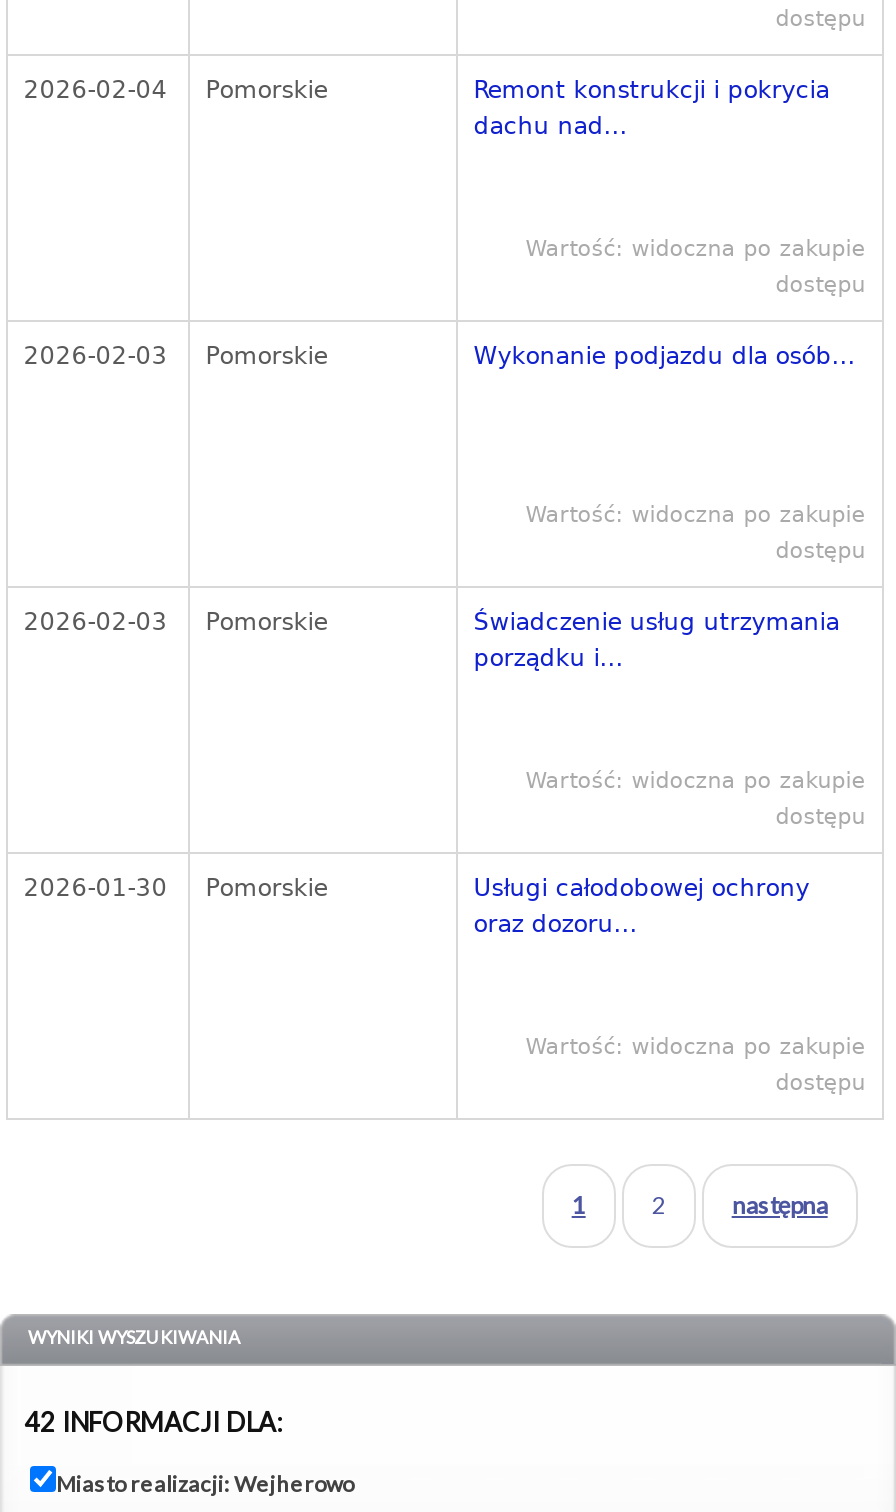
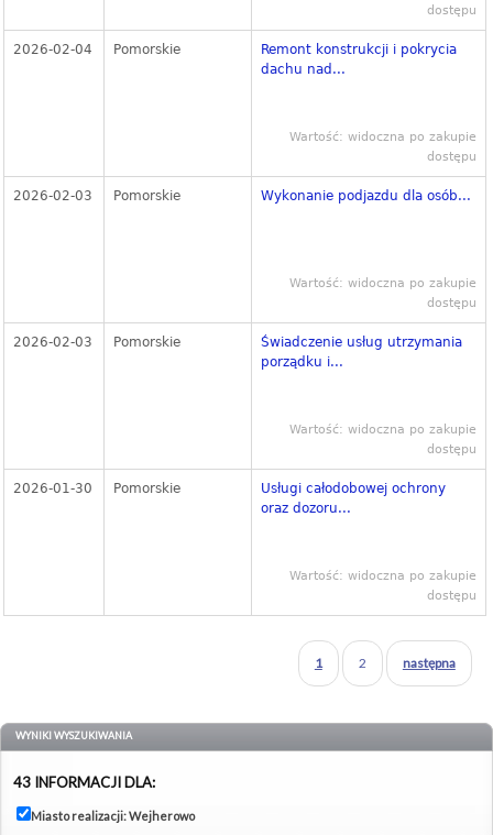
- 42 INFORMACJI DLA:
+ 43 INFORMACJI DLA:
